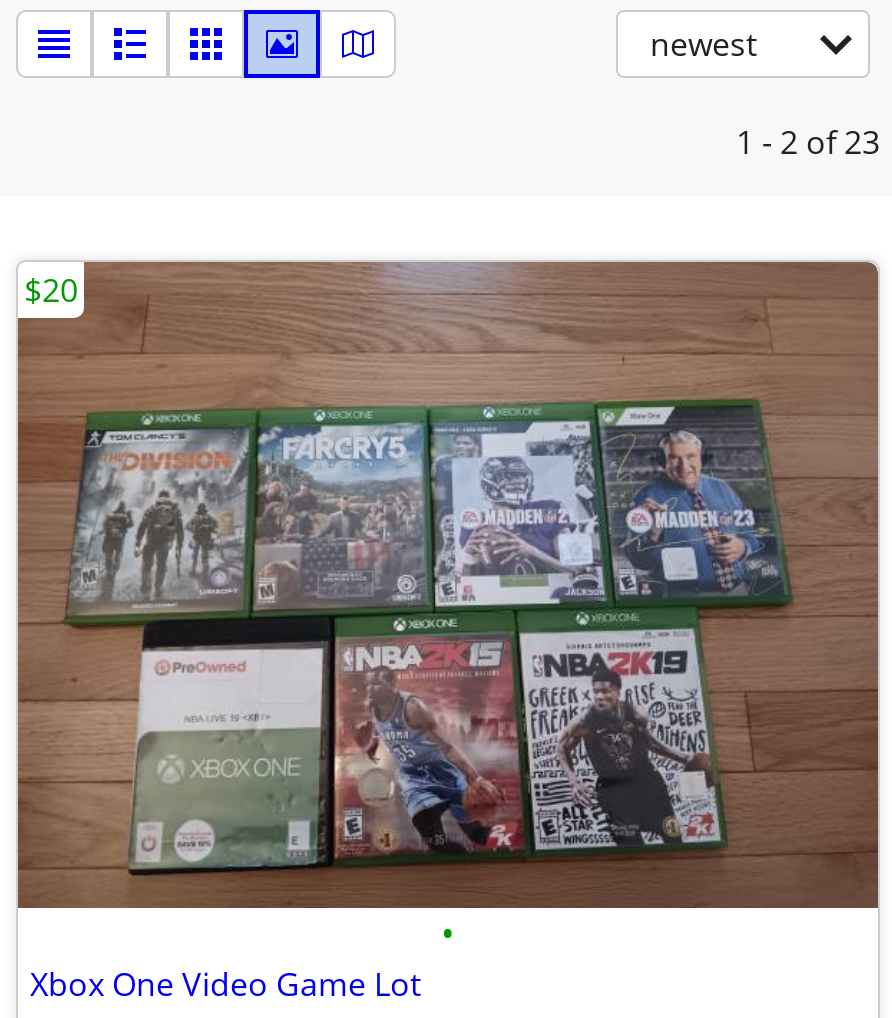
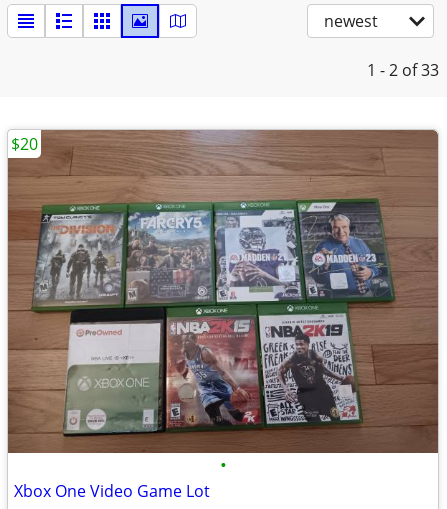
- 1 - 2 of 23
+ 1 - 2 of 33
